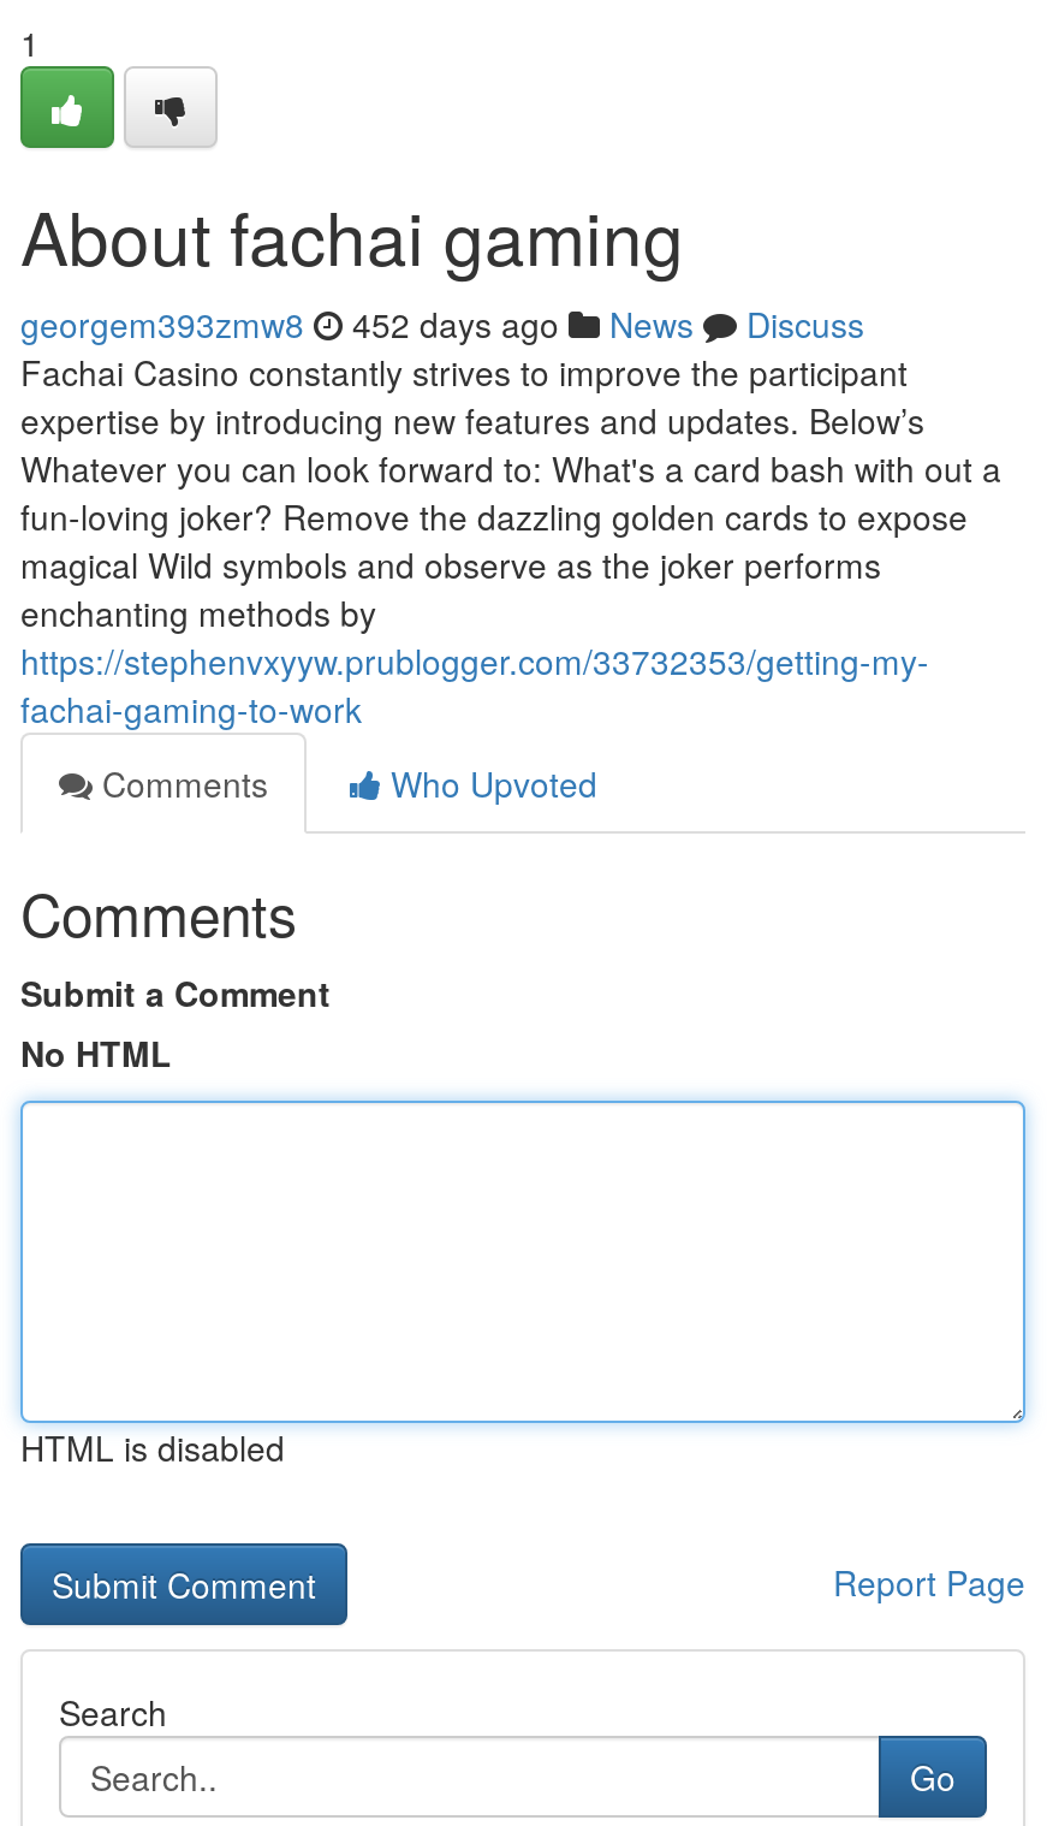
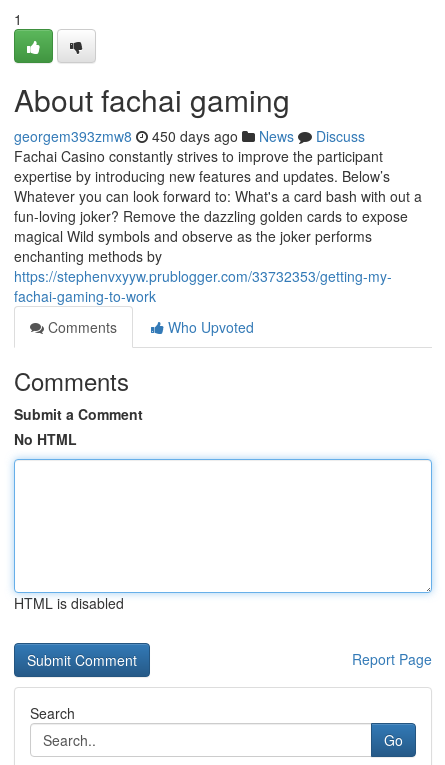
- georgem393zmw8 452 days ago News Discuss
+ georgem393zmw8 450 days ago News Discuss
